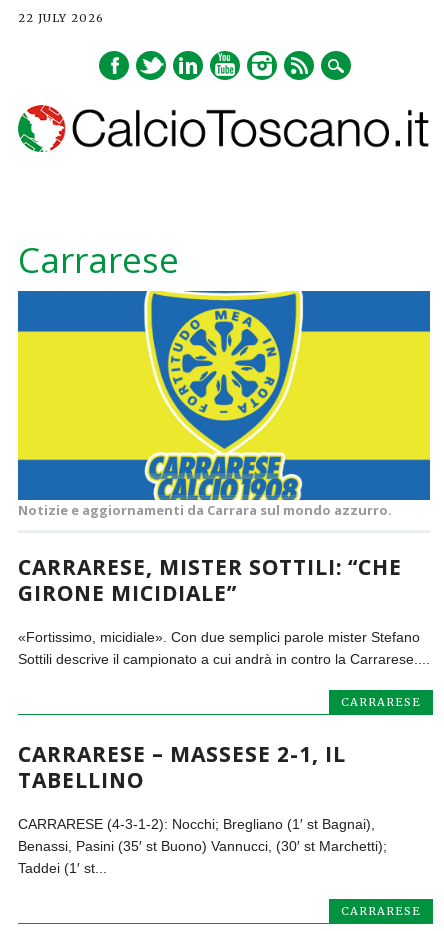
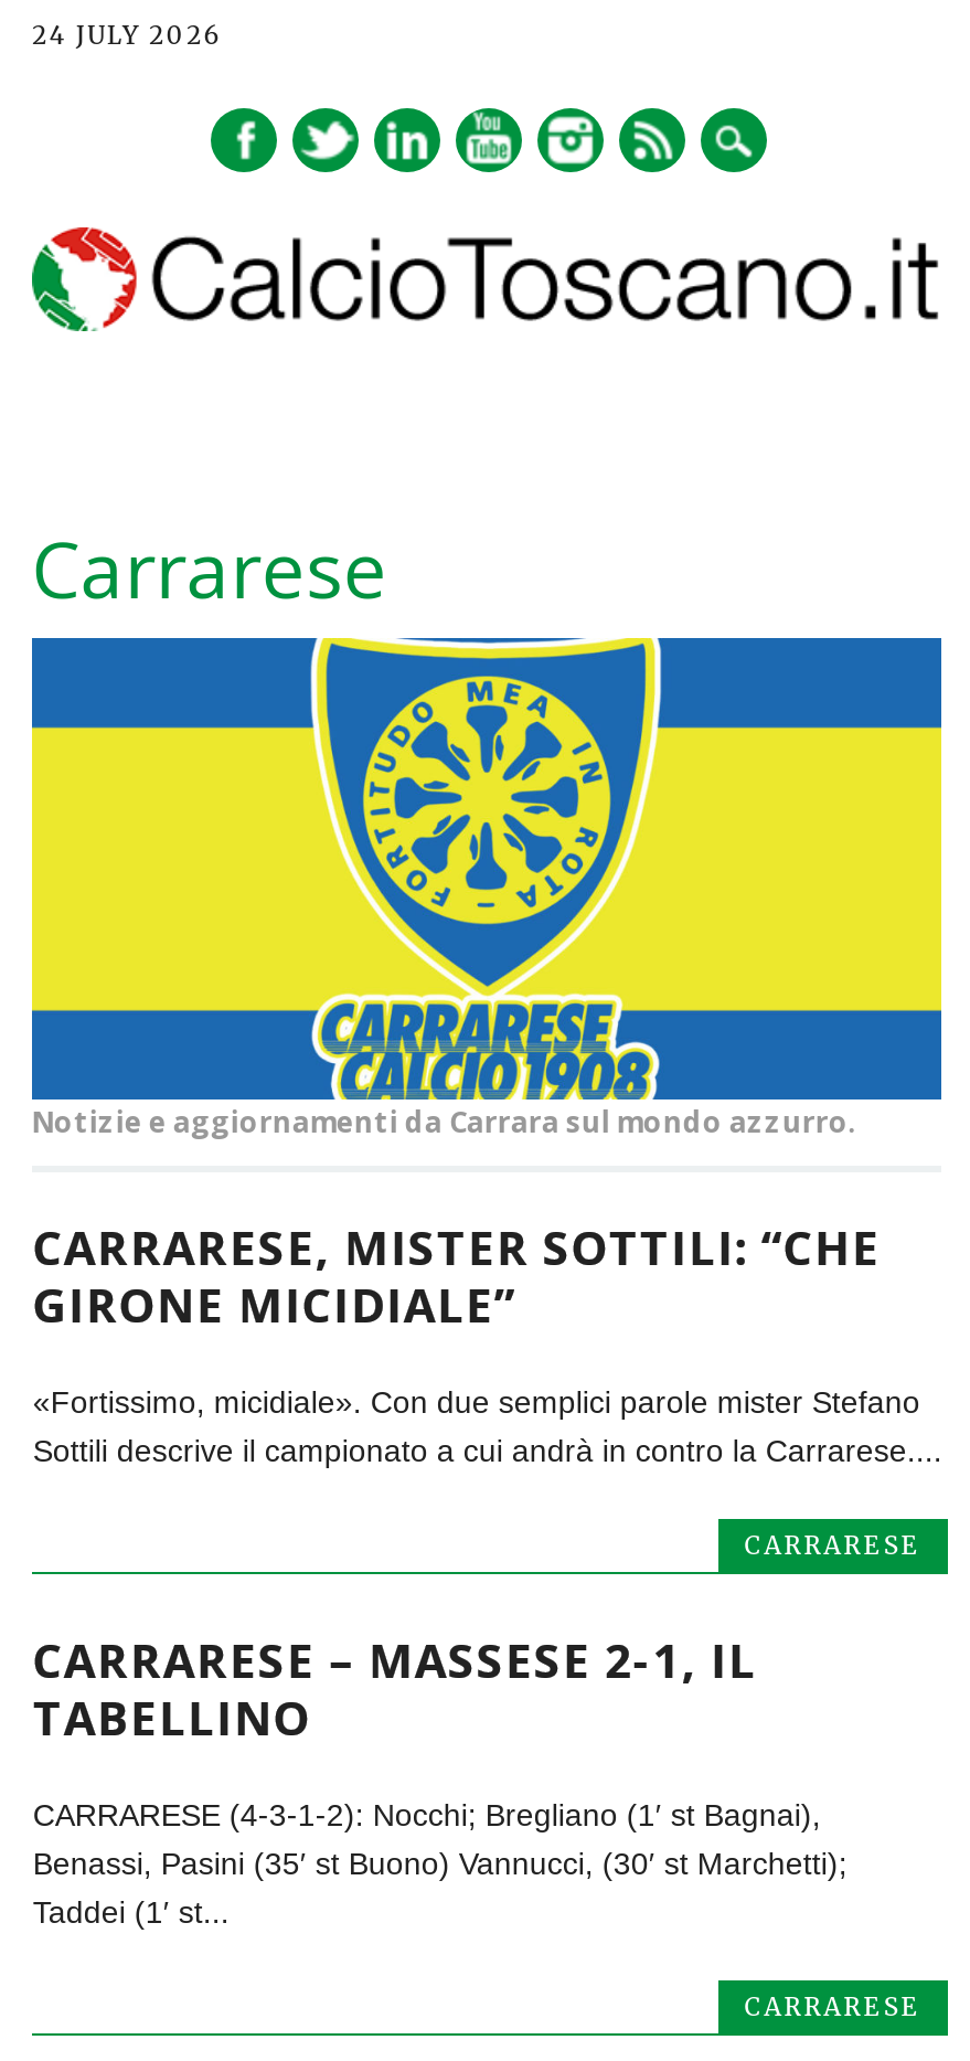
- 22 JULY 2026
+ 24 JULY 2026
